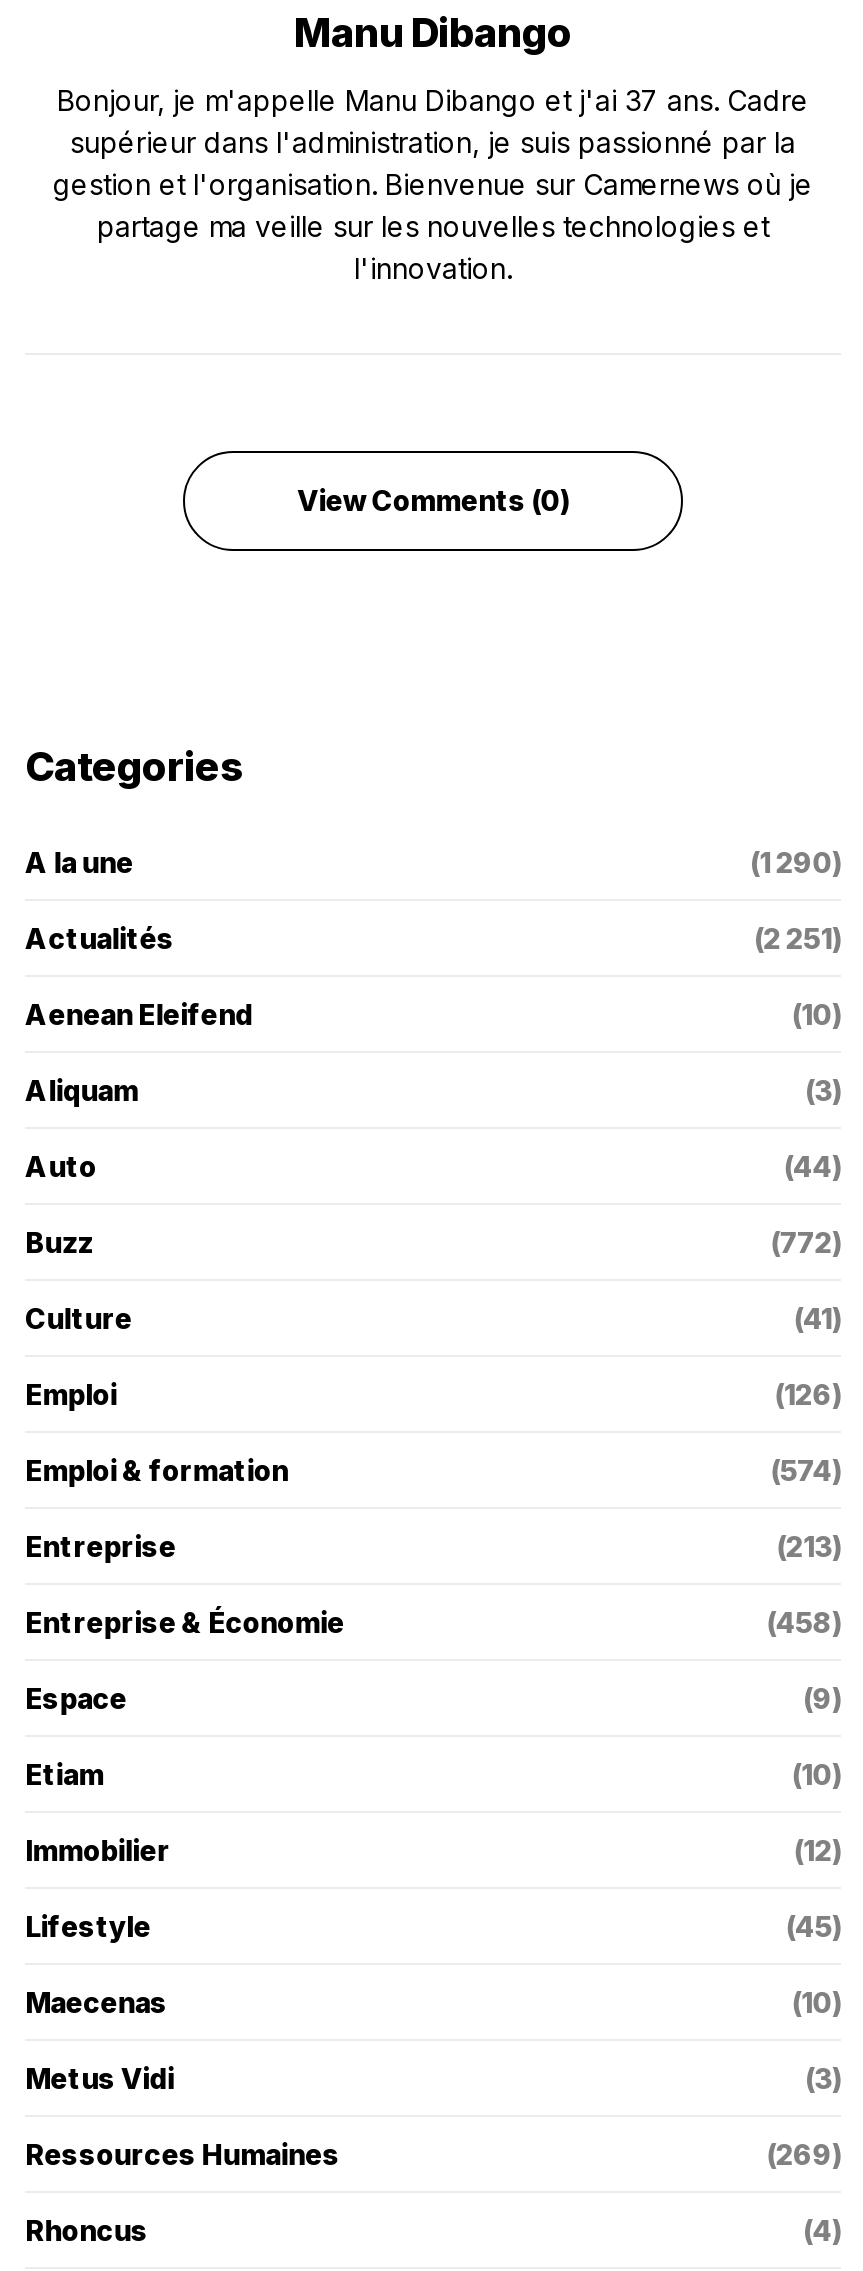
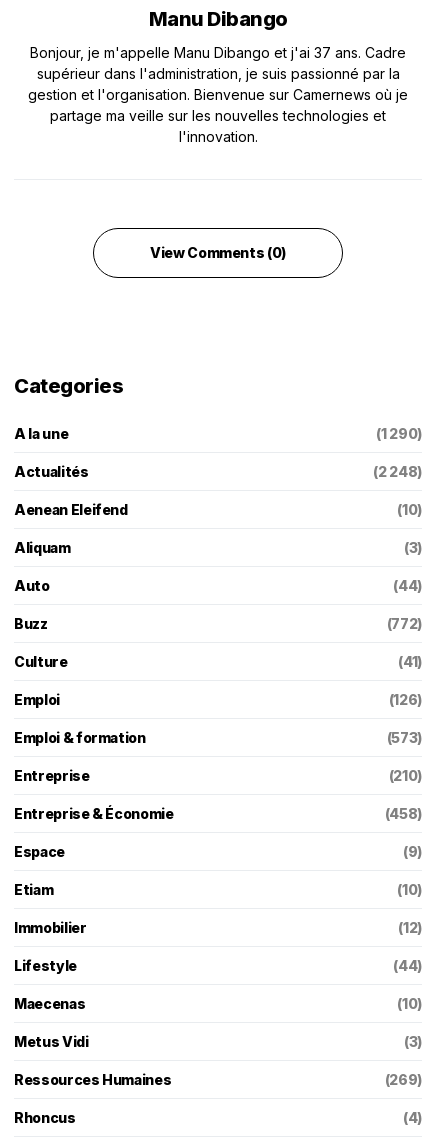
- (2 251)
+ (2 248)

- (574)
+ (573)

- (213)
+ (210)

- (45)
+ (44)
